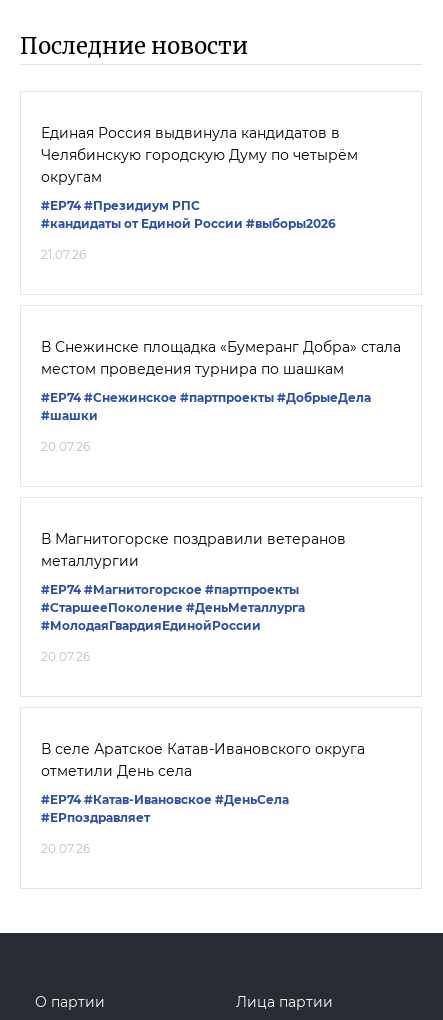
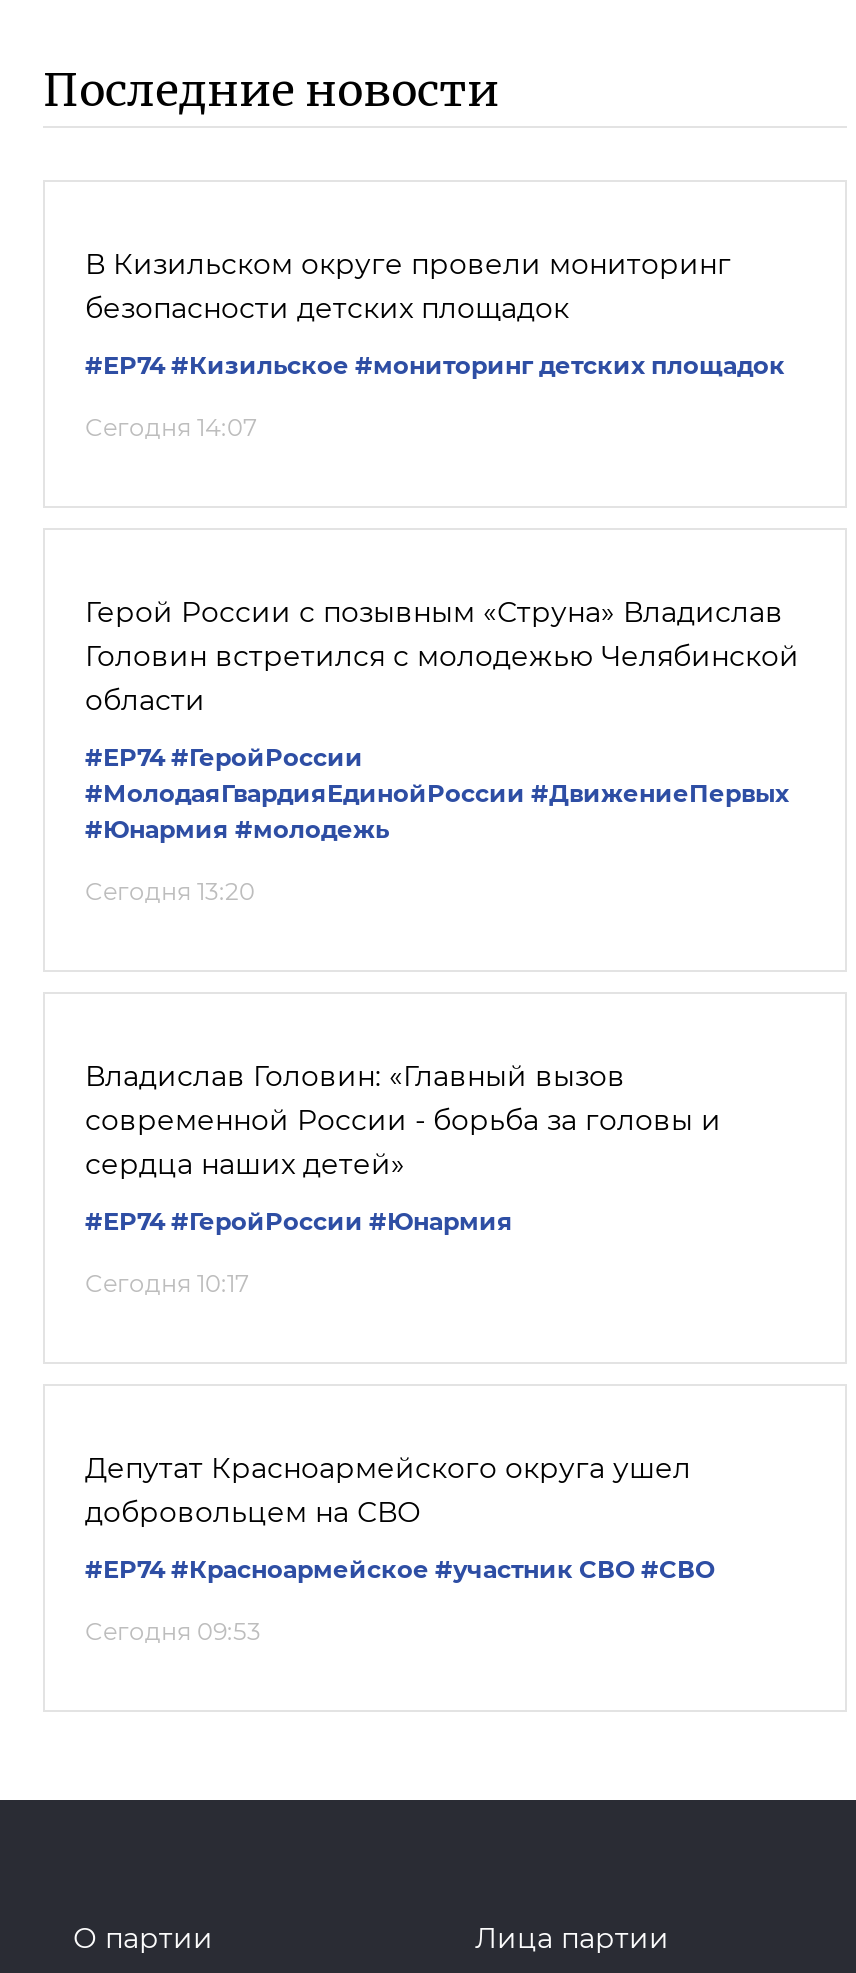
- Единая Россия выдвинула кандидатов в
- Челябинскую городскую Думу по четырём
- округам
+ В Кизильском округе провели мониторинг
+ безопасности детских площадок

- #ЕР74 #Президиум РПС
- #кандидаты от Единой России #выборы2026
+ #ЕР74 #Кизильское #мониторинг детских площадок

- 21.07.26
+ Сегодня 14:07

- В Снежинске площадка «Бумеранг Добра» стала
- местом проведения турнира по шашкам
+ Герой России с позывным «Струна» Владислав
+ Головин встретился с молодежью Челябинской
+ области

- #ЕР74 #Снежинское #партпроекты #ДобрыеДела
- #шашки
+ #ЕР74 #ГеройРоссии
+ #МолодаяГвардияЕдинойРоссии #ДвижениеПервых
+ #Юнармия #молодежь

- 20.07.26
+ Сегодня 13:20

- В Магнитогорске поздравили ветеранов
- металлургии
+ Владислав Головин: «Главный вызов
+ современной России - борьба за головы и
+ сердца наших детей»

- #ЕР74 #Магнитогорское #партпроекты
- #СтаршееПоколение #ДеньМеталлурга
- #МолодаяГвардияЕдинойРоссии
+ #ЕР74 #ГеройРоссии #Юнармия

- 20.07.26
+ Сегодня 10:17

- В селе Аратское Катав-Ивановского округа
- отметили День села
+ Депутат Красноармейского округа ушел
+ добровольцем на СВО

- #ЕР74 #Катав-Ивановское #ДеньСела
- #ЕРпоздравляет
+ #ЕР74 #Красноармейское #участник СВО #СВО

- 20.07.26
+ Сегодня 09:53
